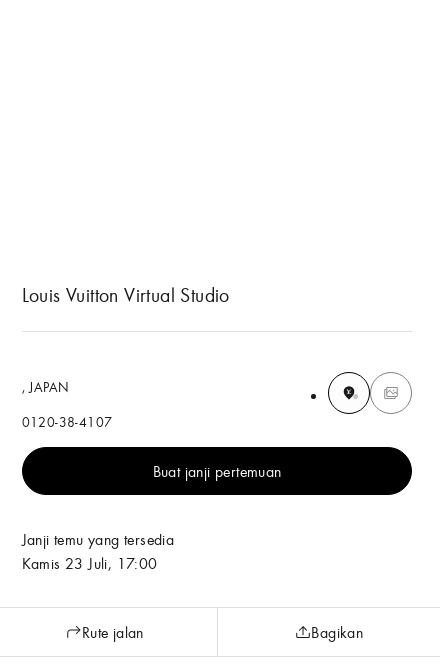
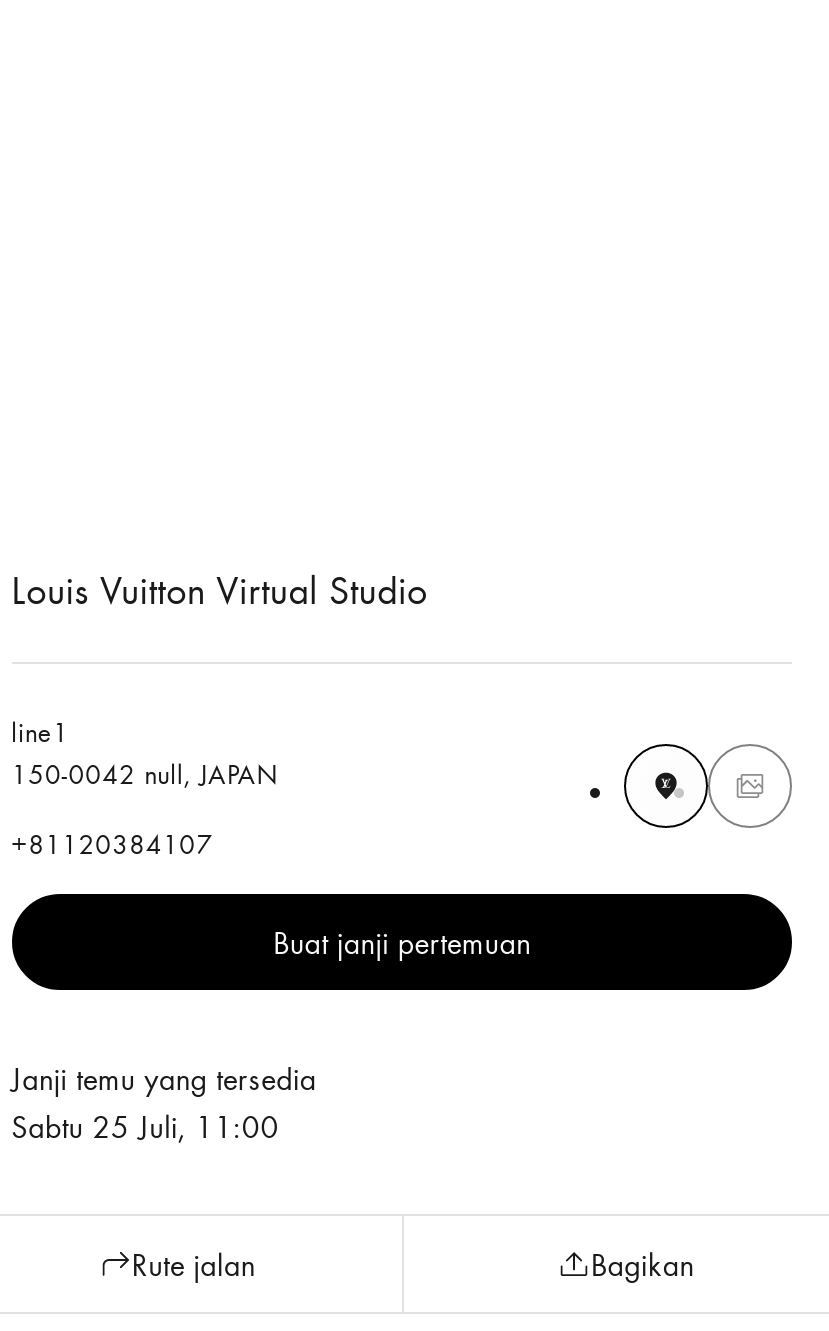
- , JAPAN
+ line1
+ 150-0042 null, JAPAN

- 0120-38-4107
+ +81120384107

- Kamis 23 Juli, 17:00
+ Sabtu 25 Juli, 11:00
